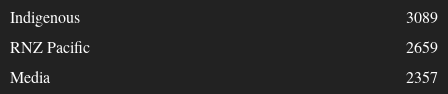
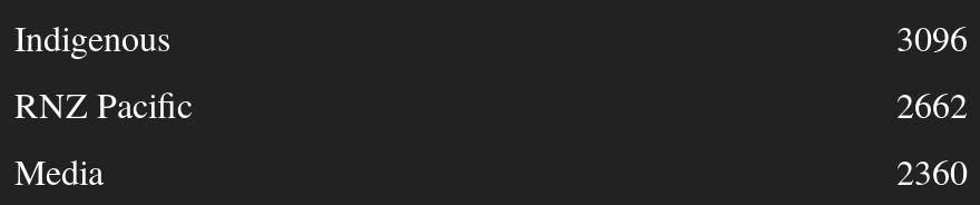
- 3089
+ 3096

- 2659
+ 2662

- 2357
+ 2360
